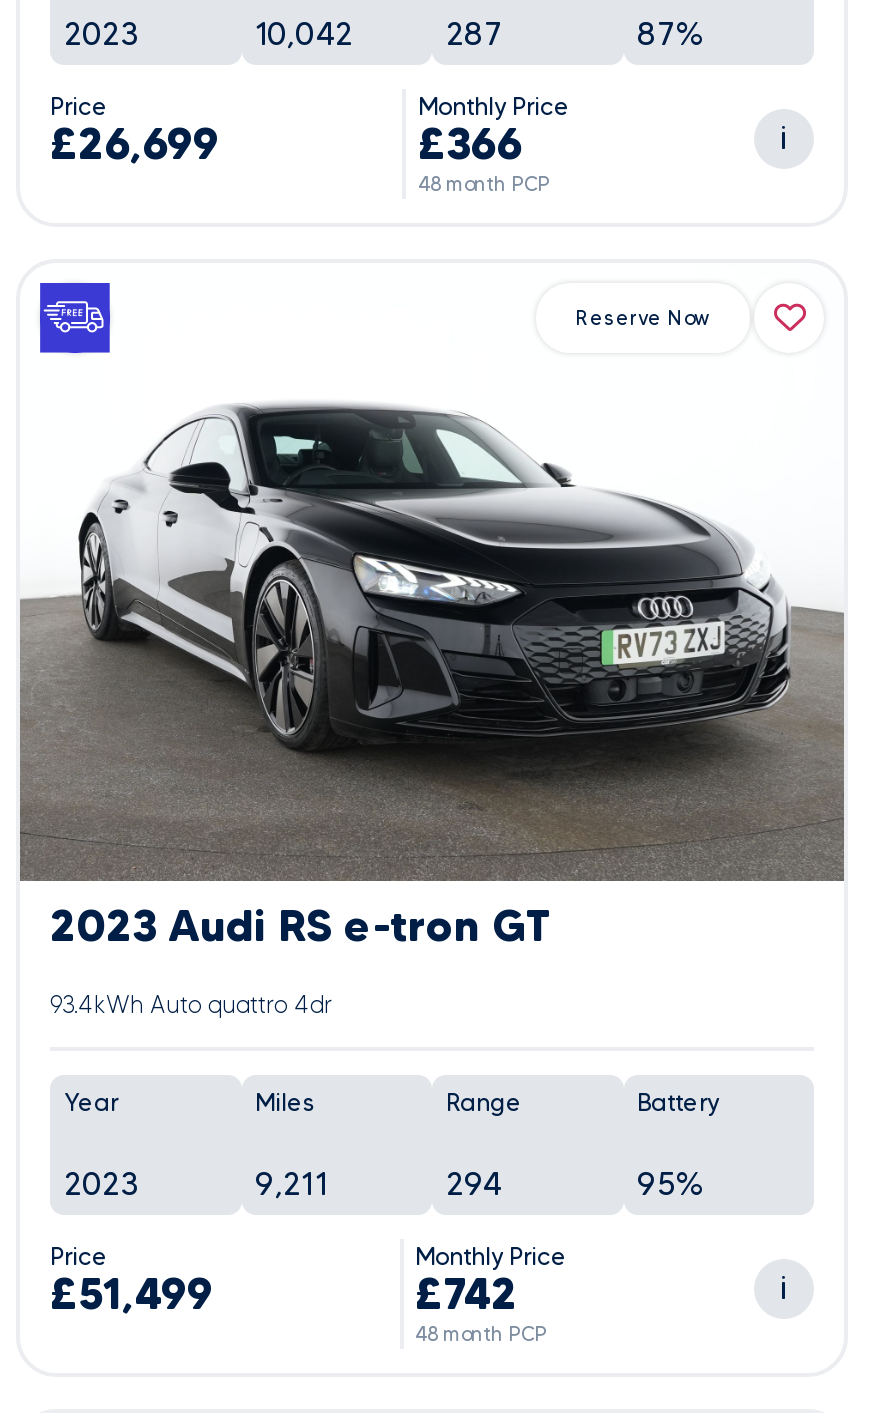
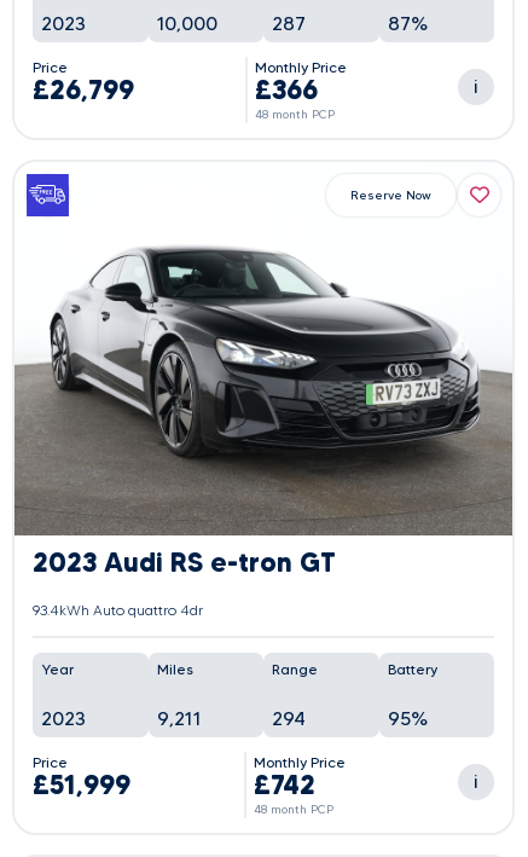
- 10,042
+ 10,000

- £26,699
+ £26,799

- £51,499
+ £51,999
